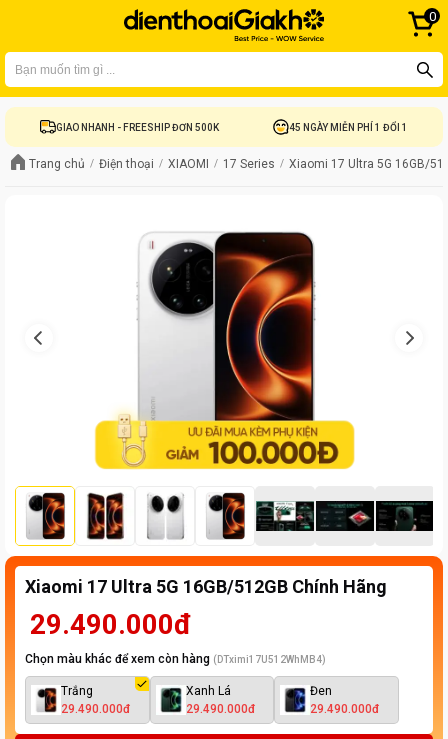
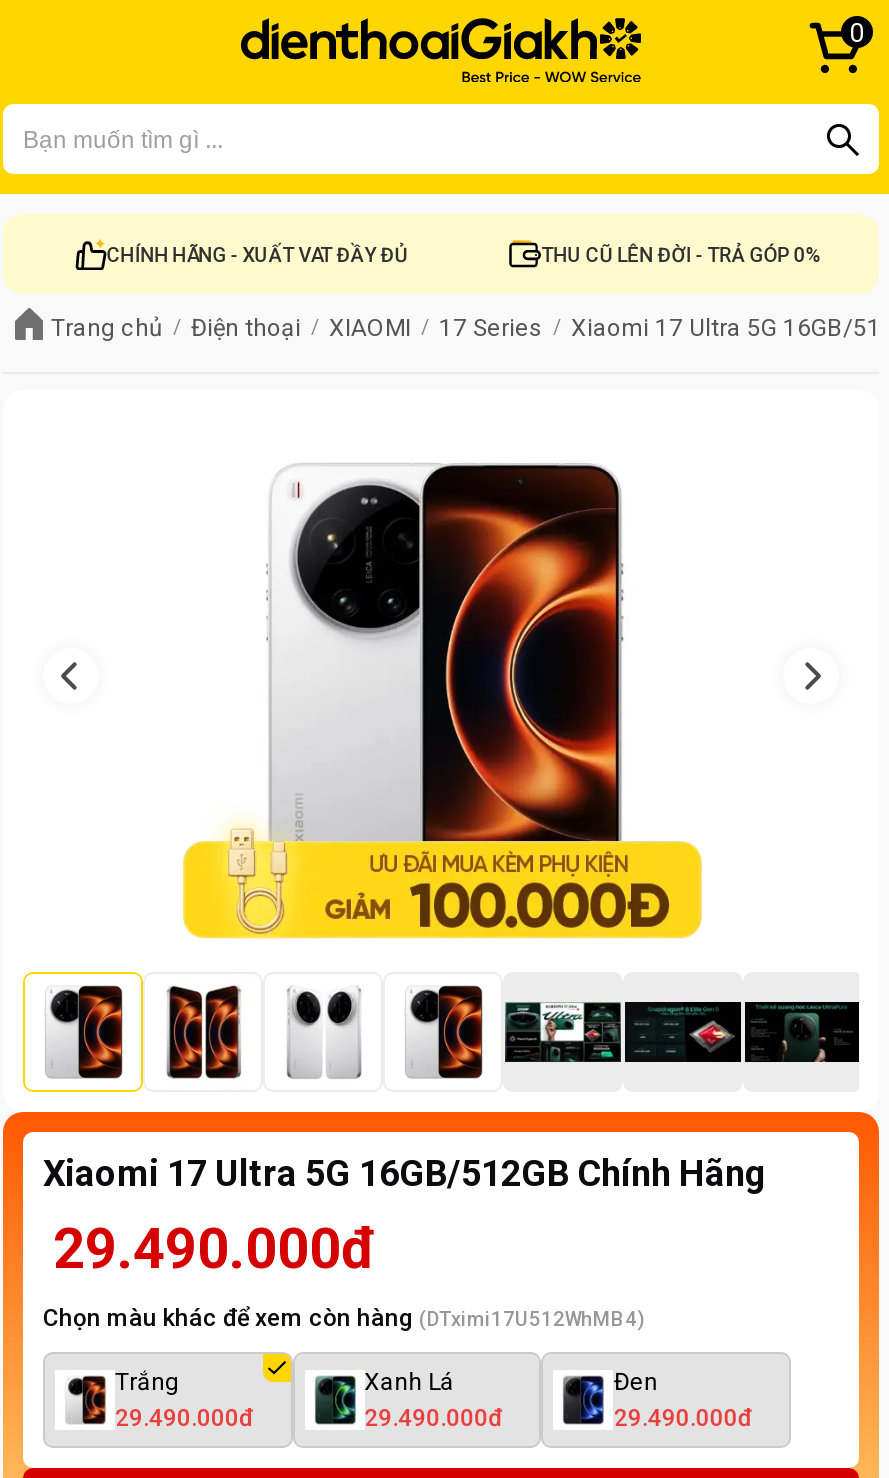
- GIAO NHANH - FREESHIP ĐƠN 500K
- 45 NGÀY MIỄN PHÍ 1 ĐỔI 1
+ CHÍNH HÃNG - XUẤT VAT ĐẦY ĐỦ
+ THU CŨ LÊN ĐỜI - TRẢ GÓP 0%
